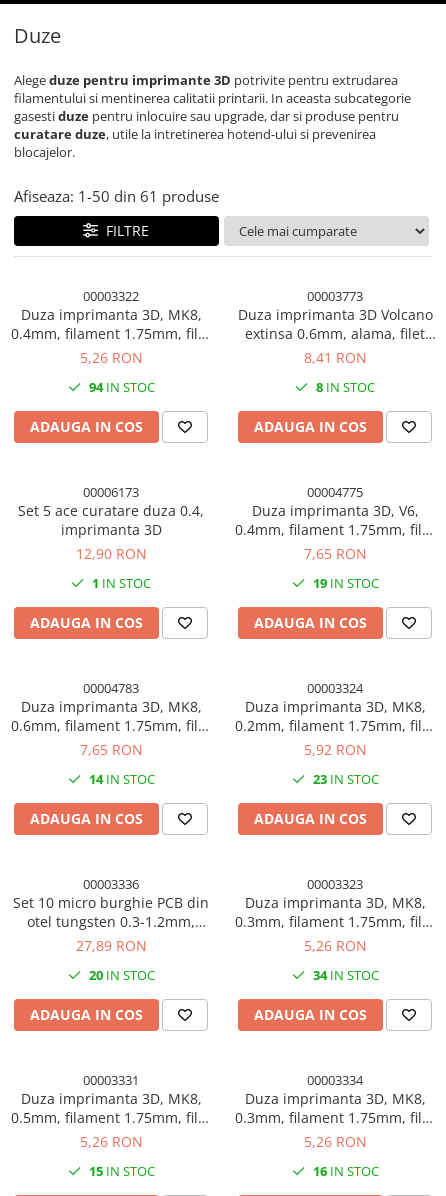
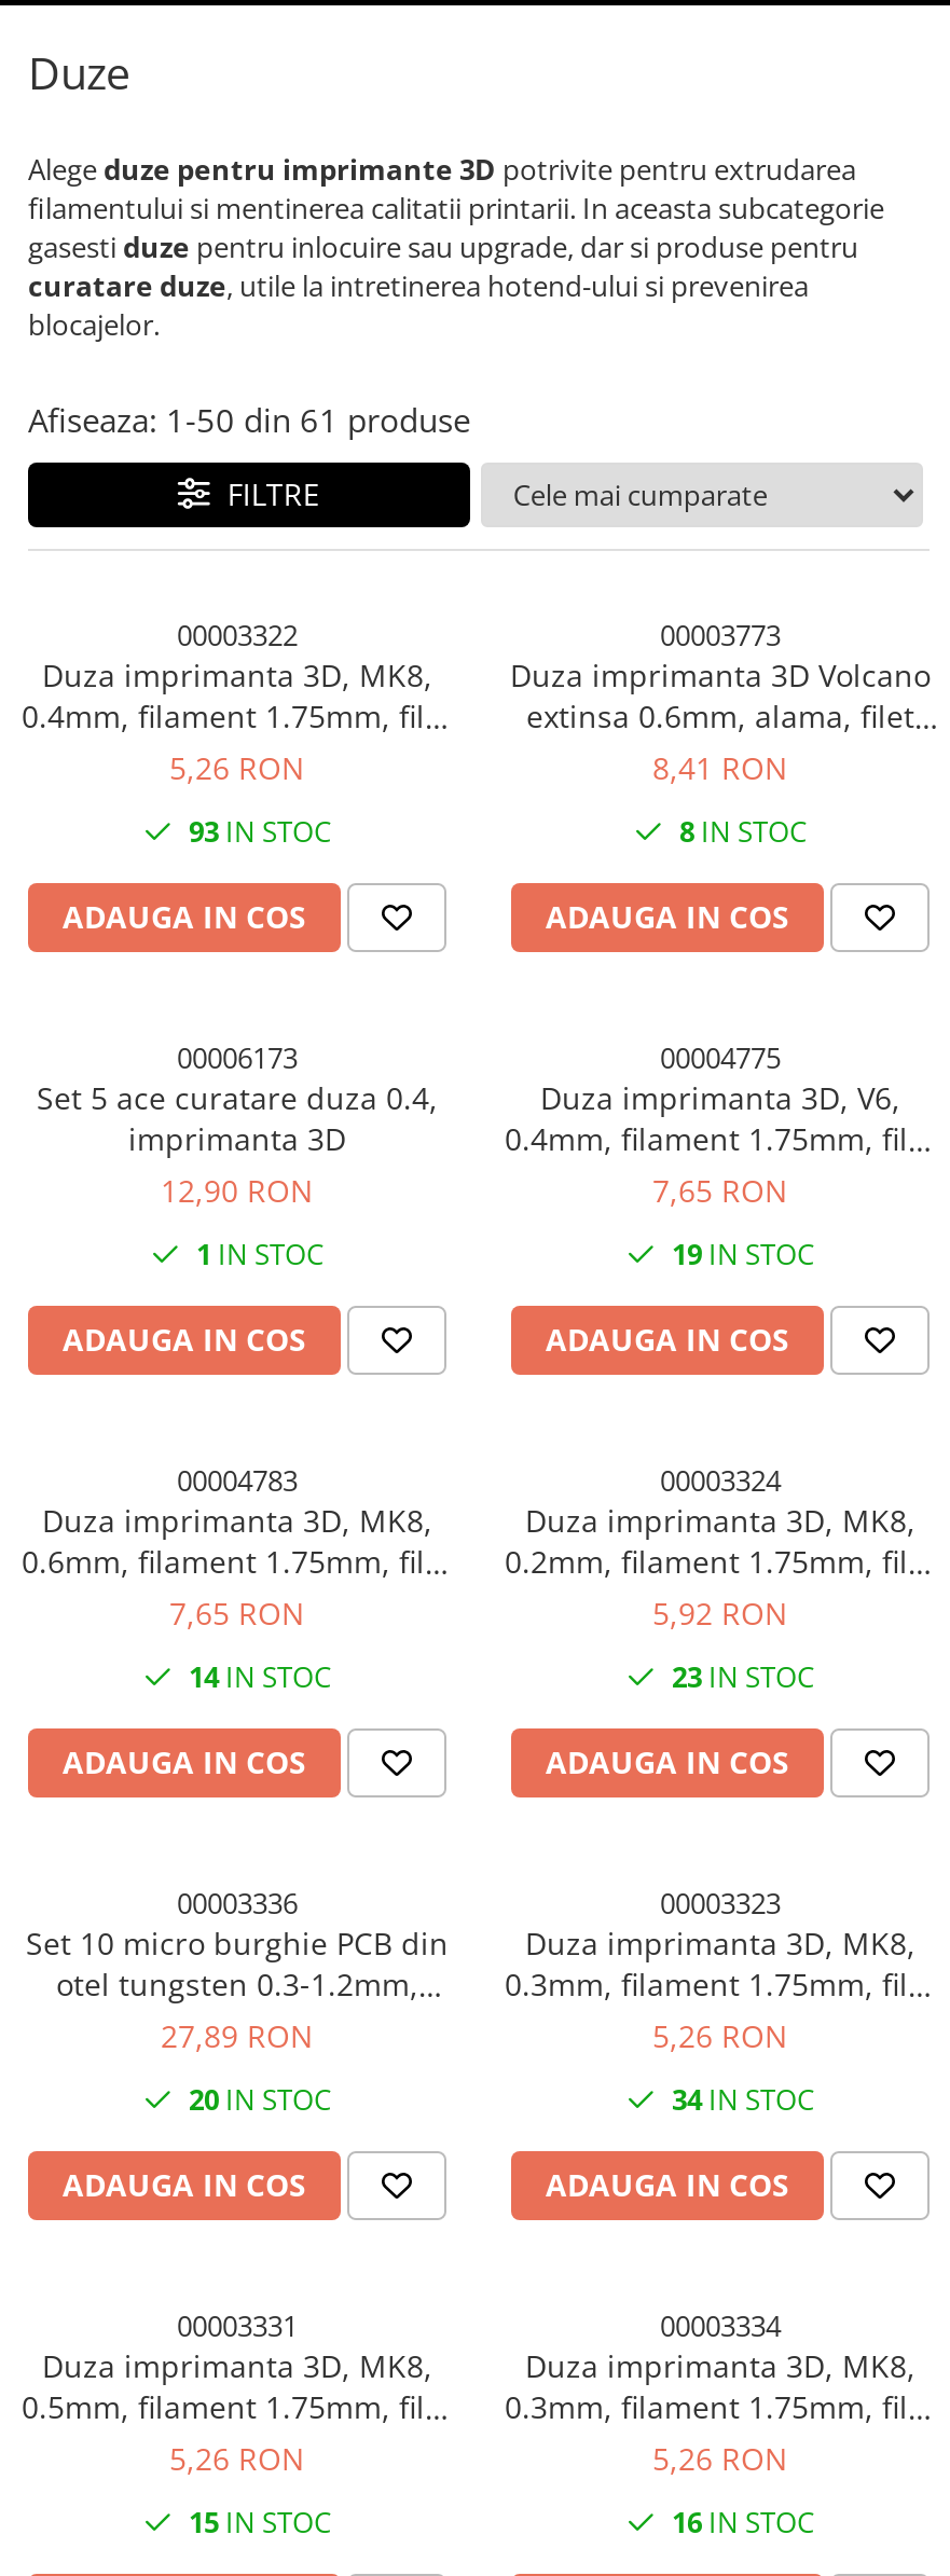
- 94 IN STOC
+ 93 IN STOC
